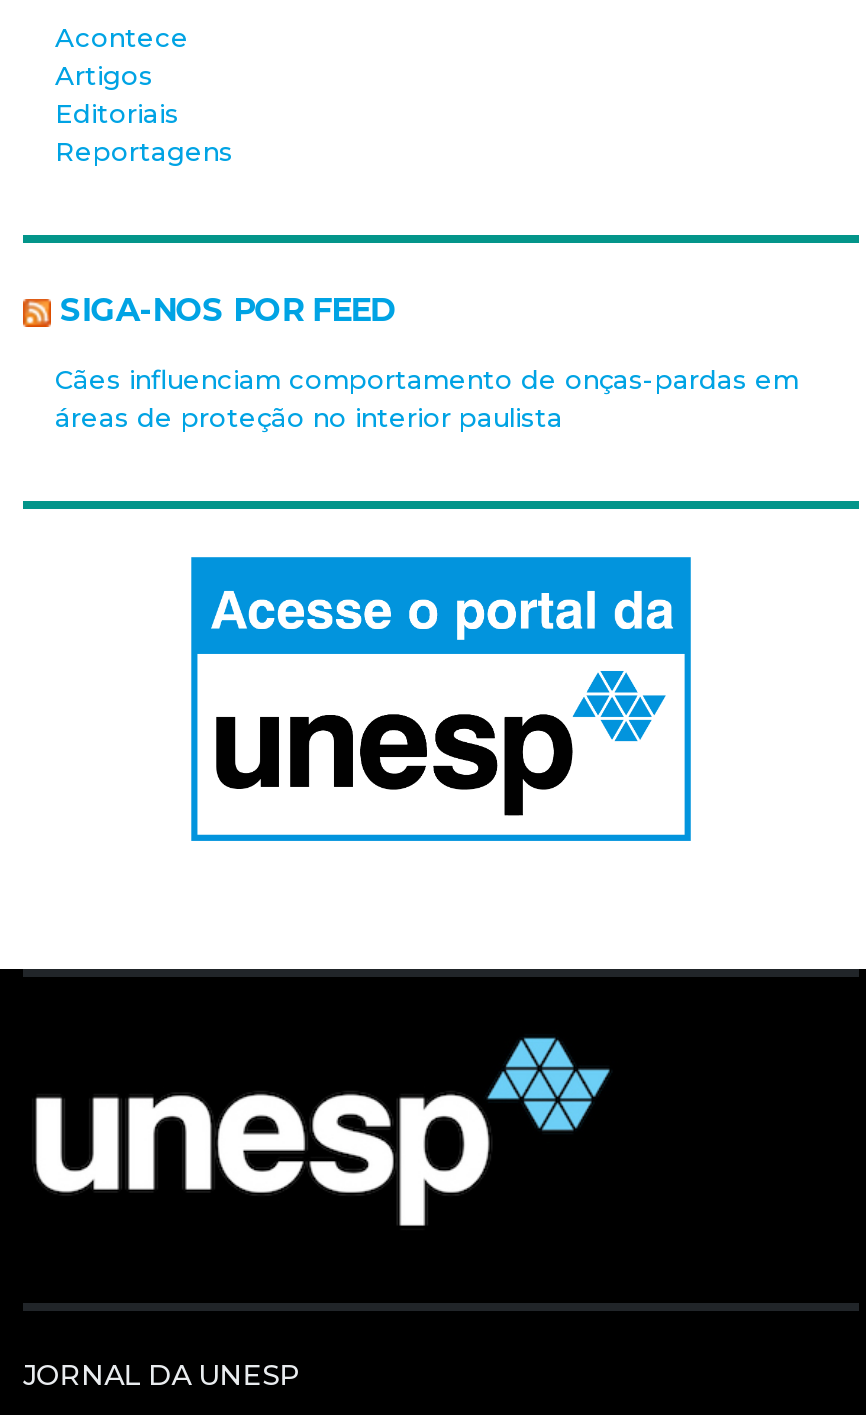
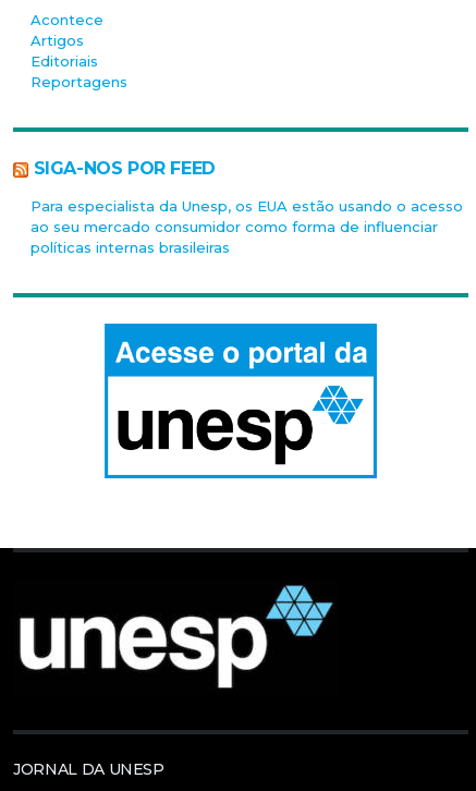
- Cães influenciam comportamento de onças-pardas em
- áreas de proteção no interior paulista
+ Para especialista da Unesp, os EUA estão usando o acesso
+ ao seu mercado consumidor como forma de influenciar
+ políticas internas brasileiras
